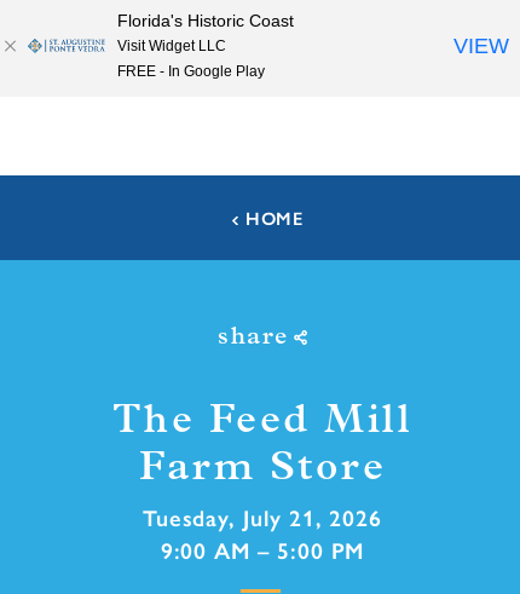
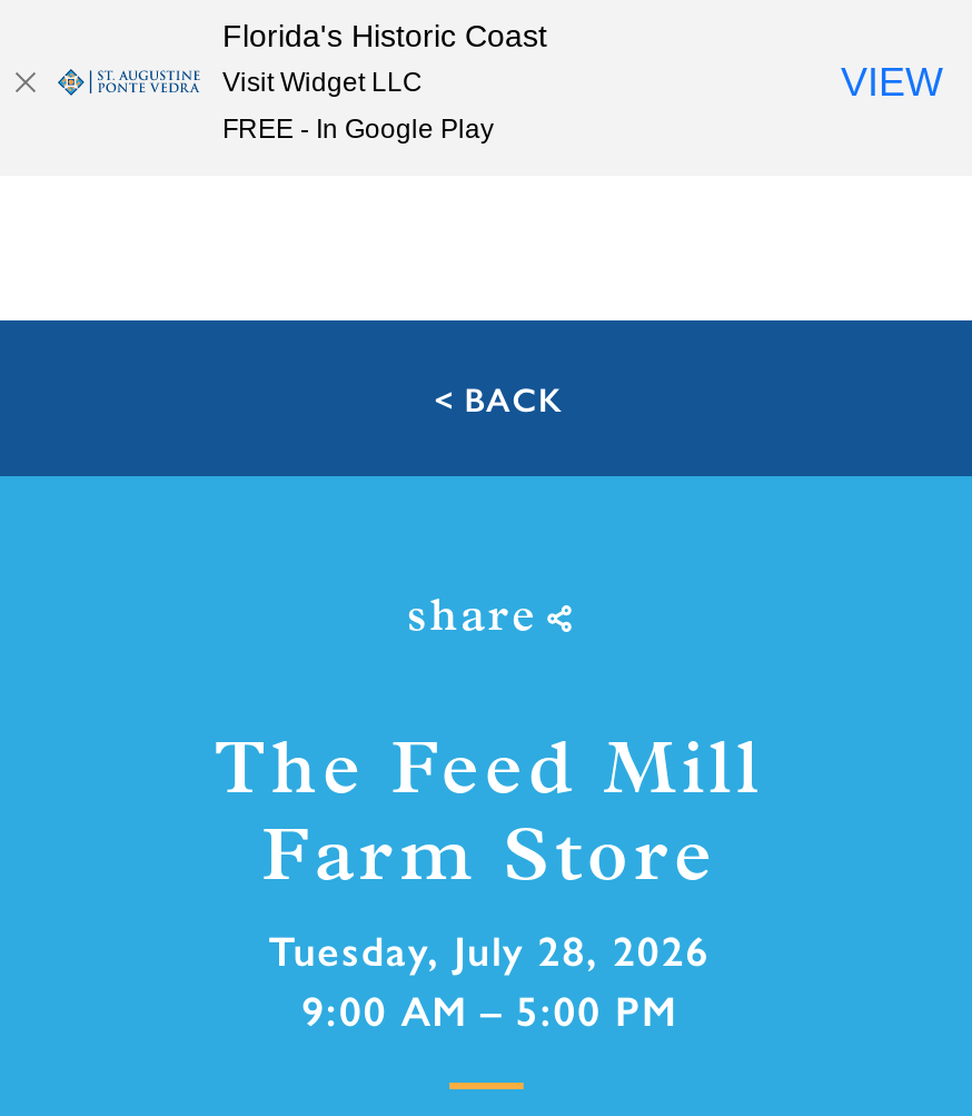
- HOME
+ < BACK

- Tuesday, July 21, 2026
+ Tuesday, July 28, 2026
